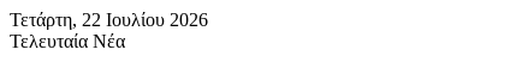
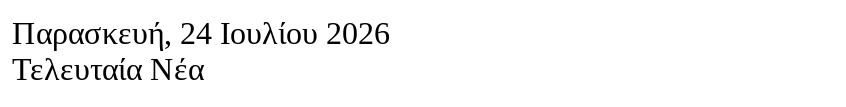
- Τετάρτη, 22 Ιουλίου 2026
+ Παρασκευή, 24 Ιουλίου 2026
